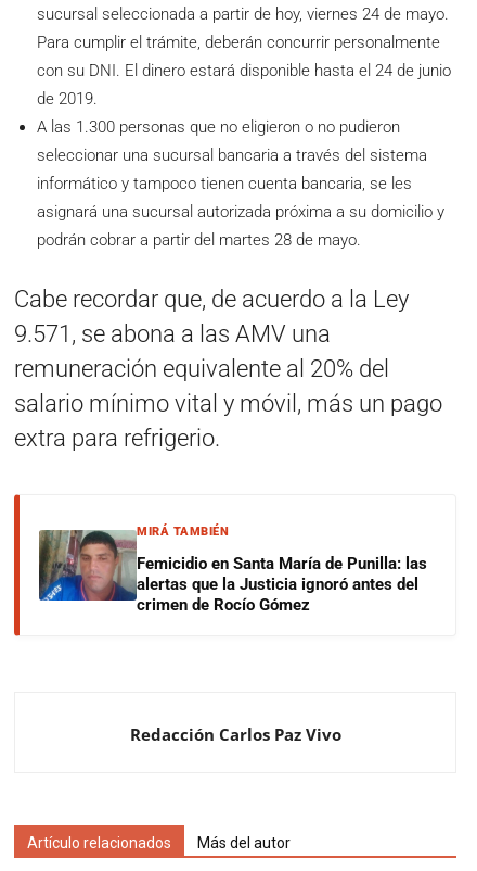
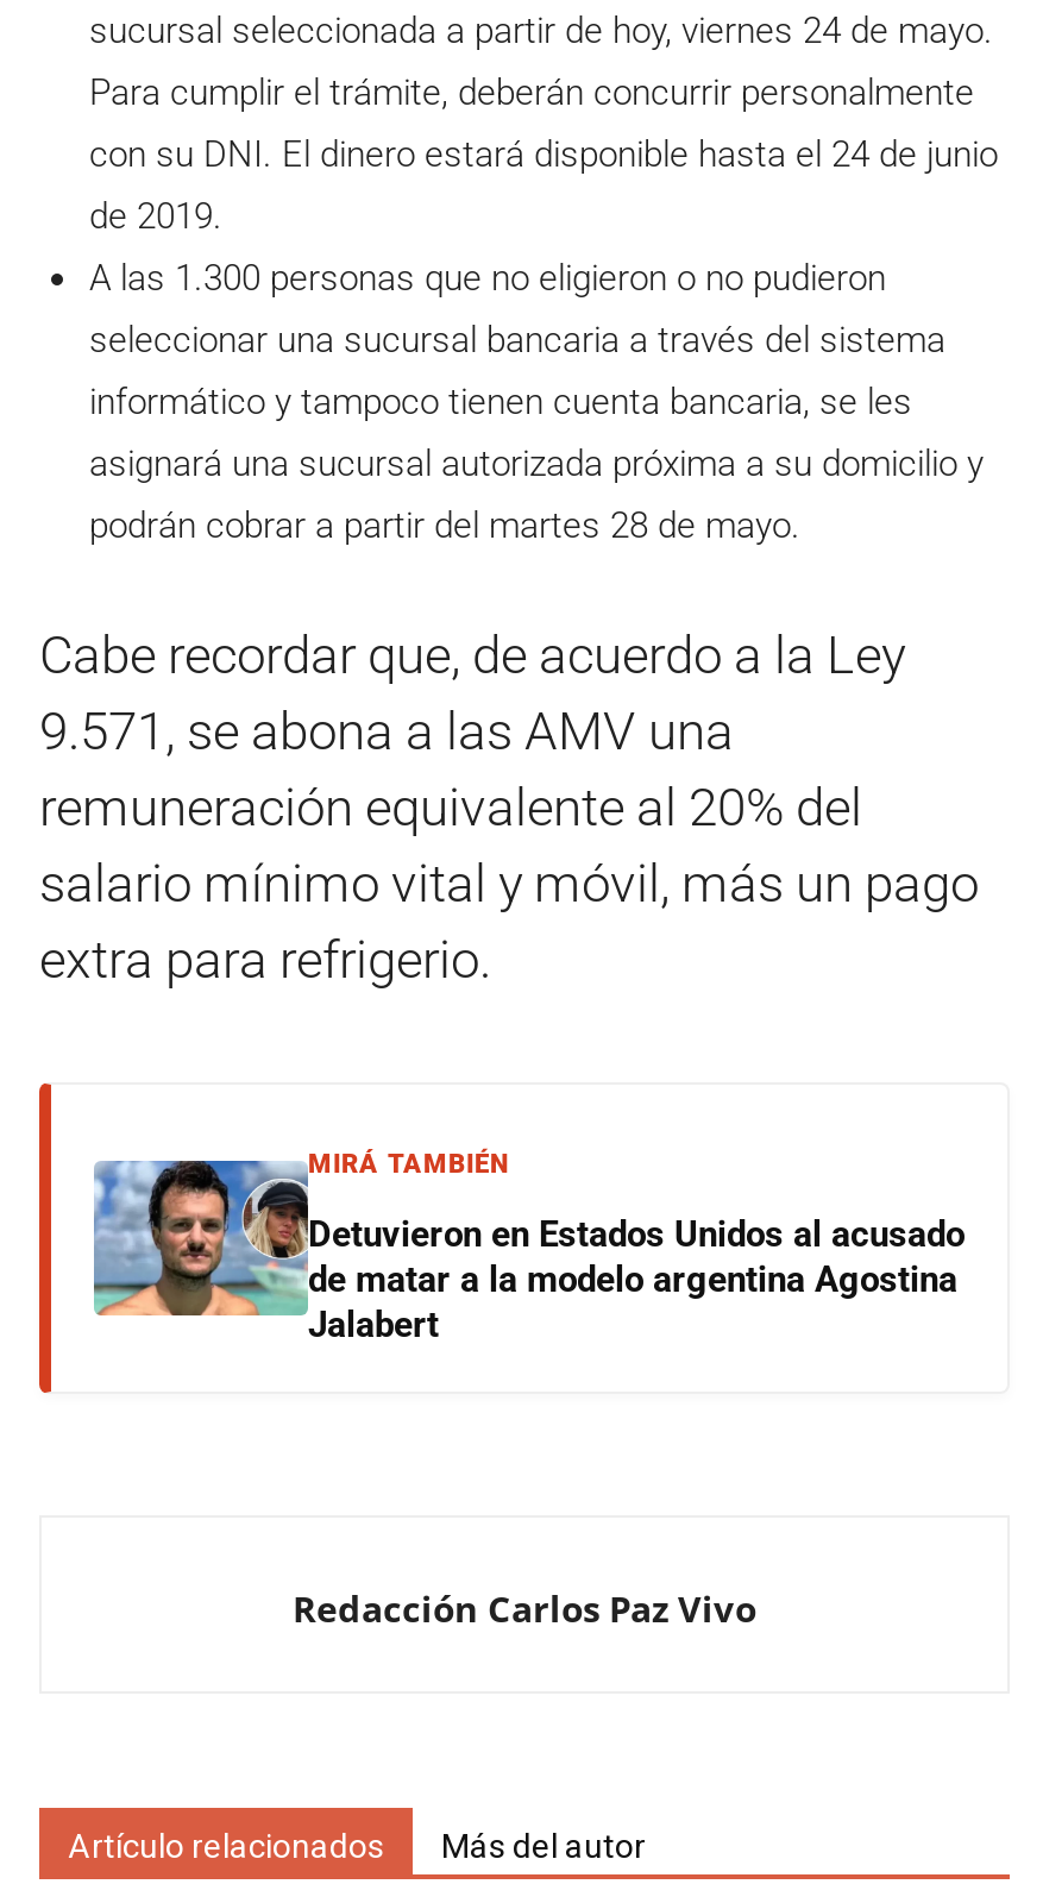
- [image]
- Femicidio en Santa María de Punilla: las
- alertas que la Justicia ignoró antes del
- crimen de Rocío Gómez
+ [image]
+ Detuvieron en Estados Unidos al acusado
+ de matar a la modelo argentina Agostina
+ Jalabert
